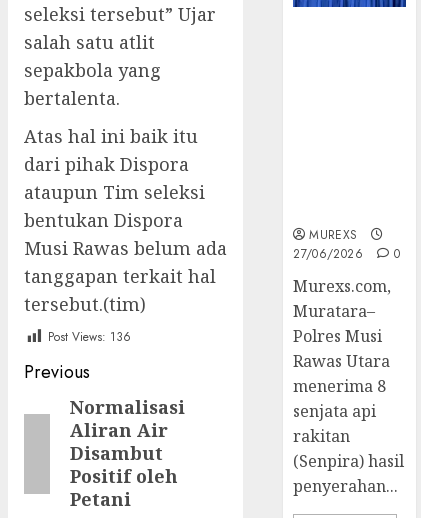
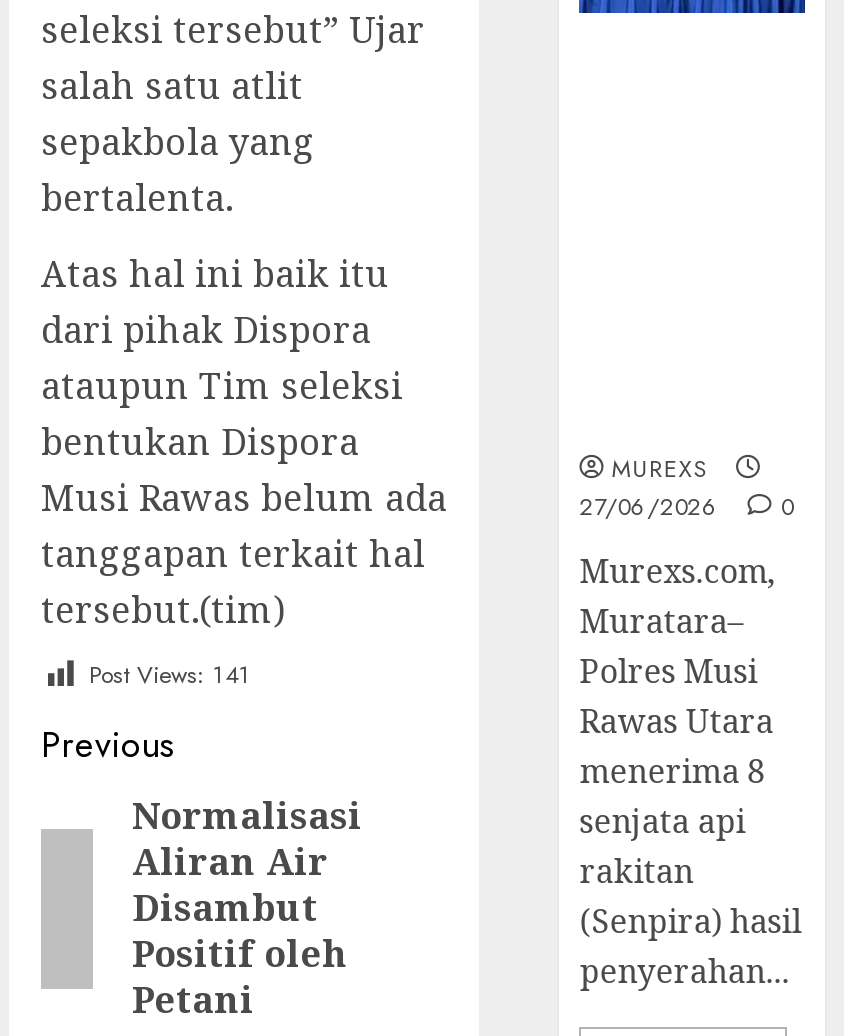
- Post Views: 136
+ Post Views: 141
